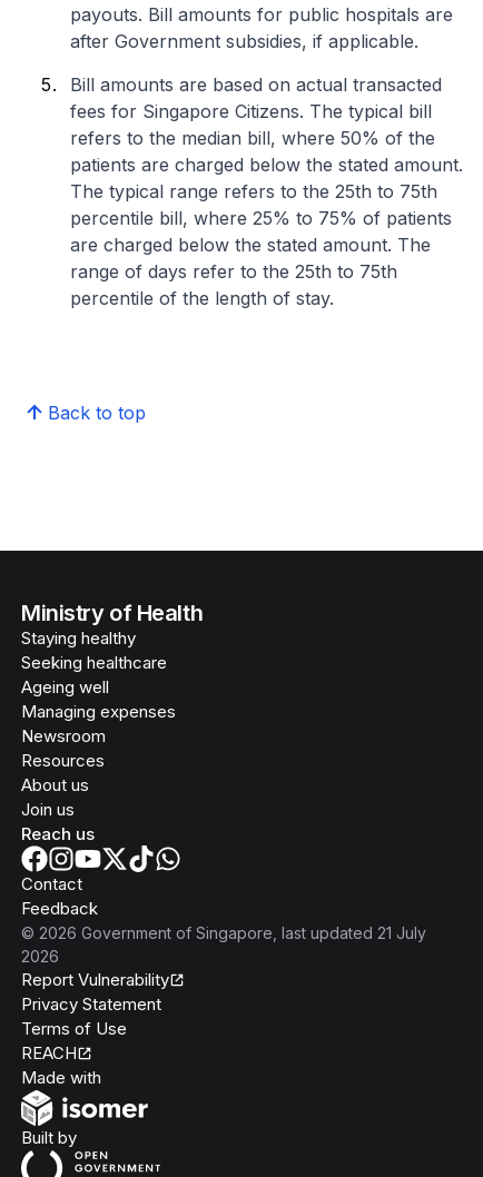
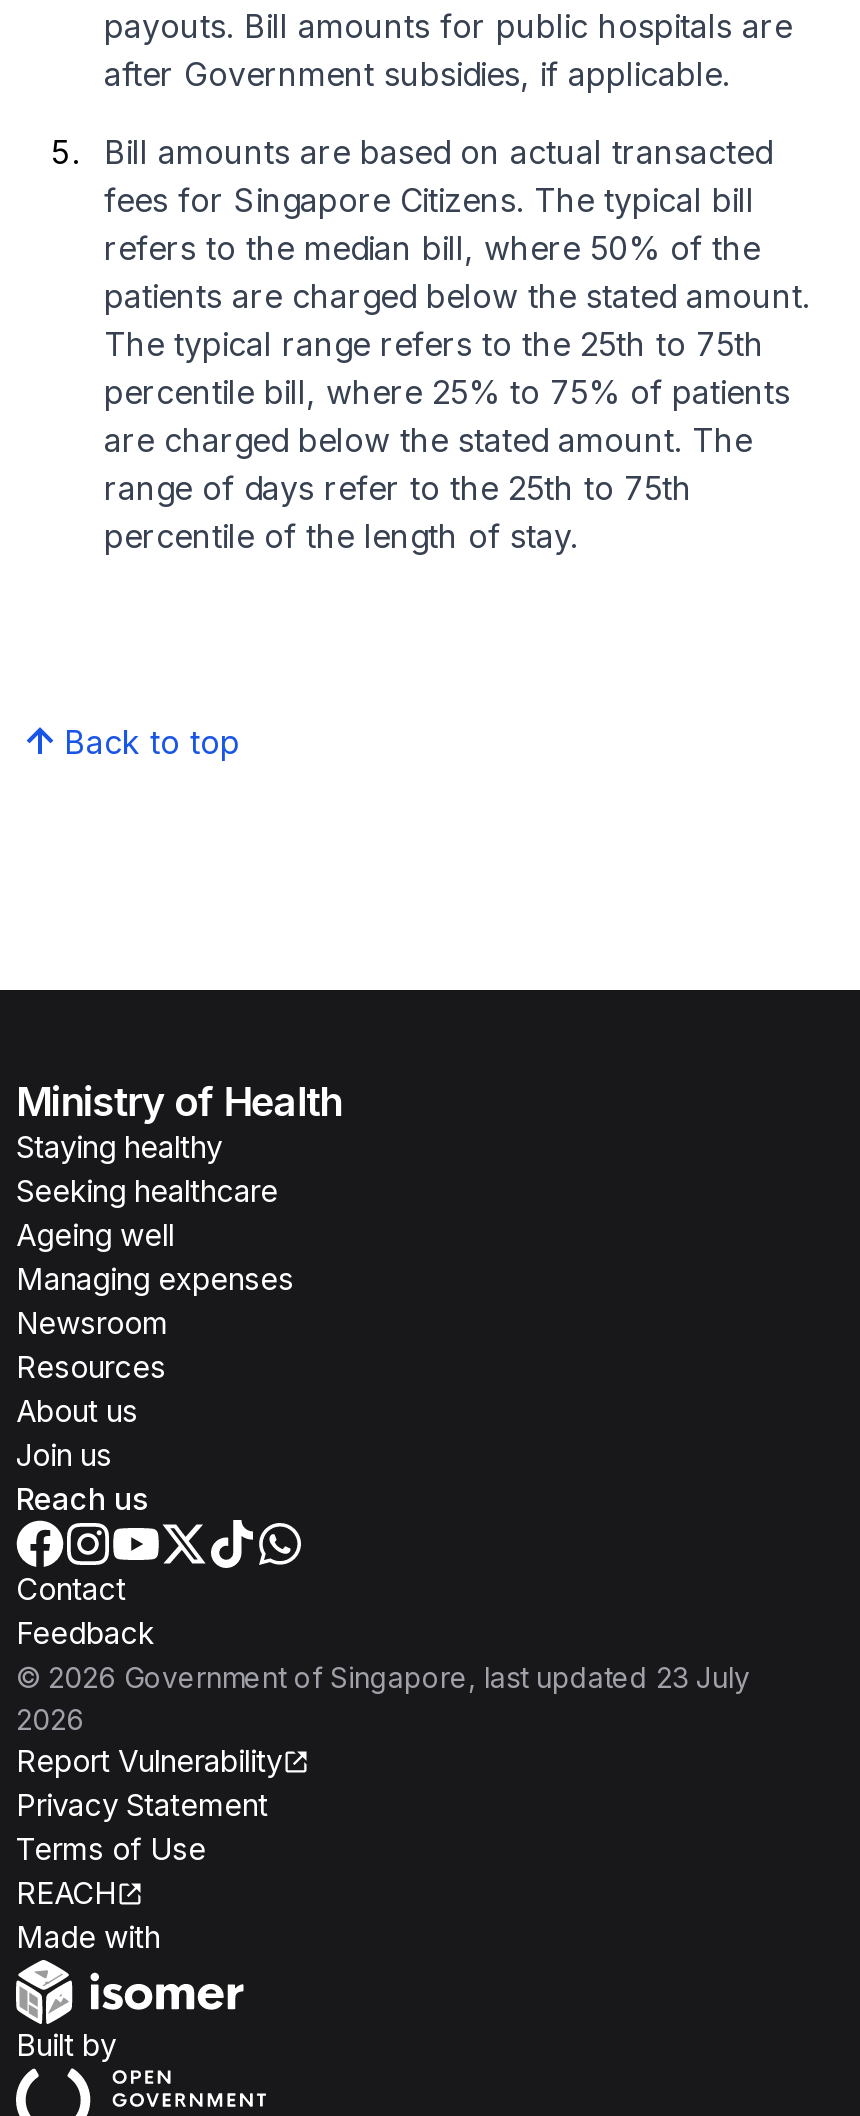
- © 2026 Government of Singapore, last updated 21 July
+ © 2026 Government of Singapore, last updated 23 July
